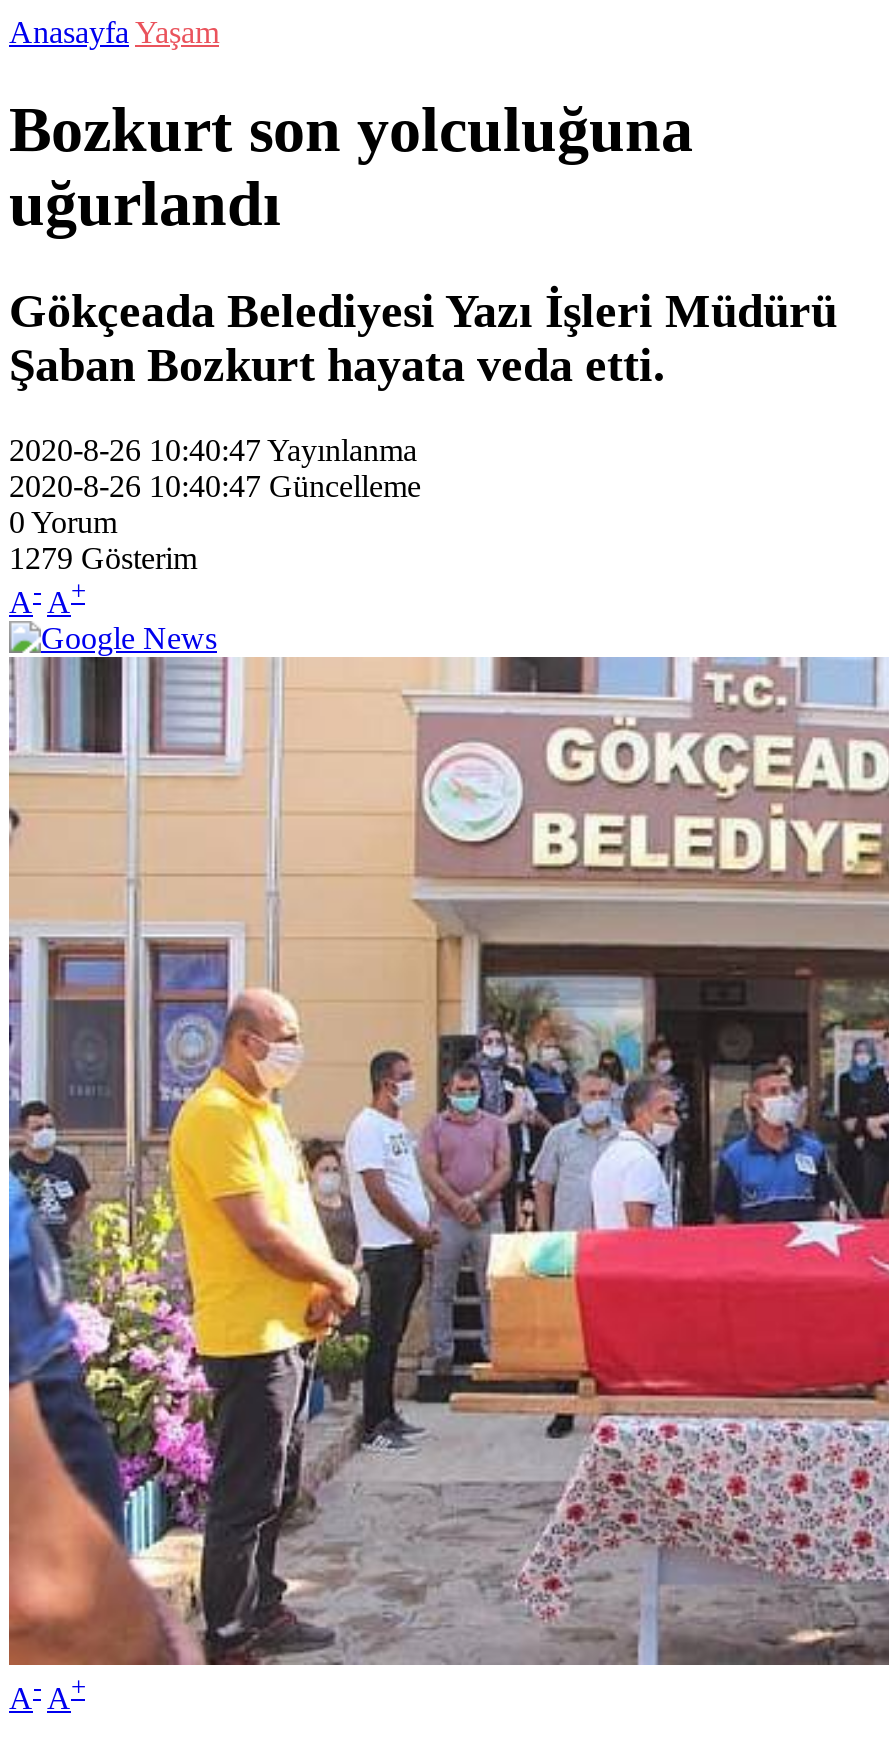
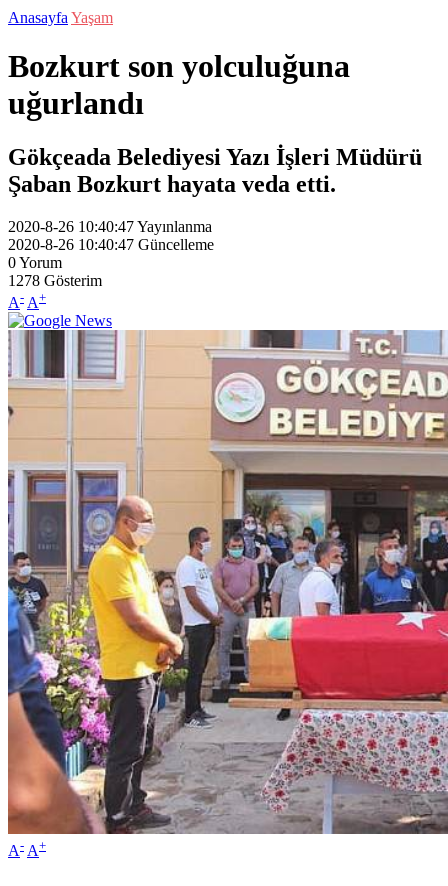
- 1279 Gösterim
+ 1278 Gösterim
